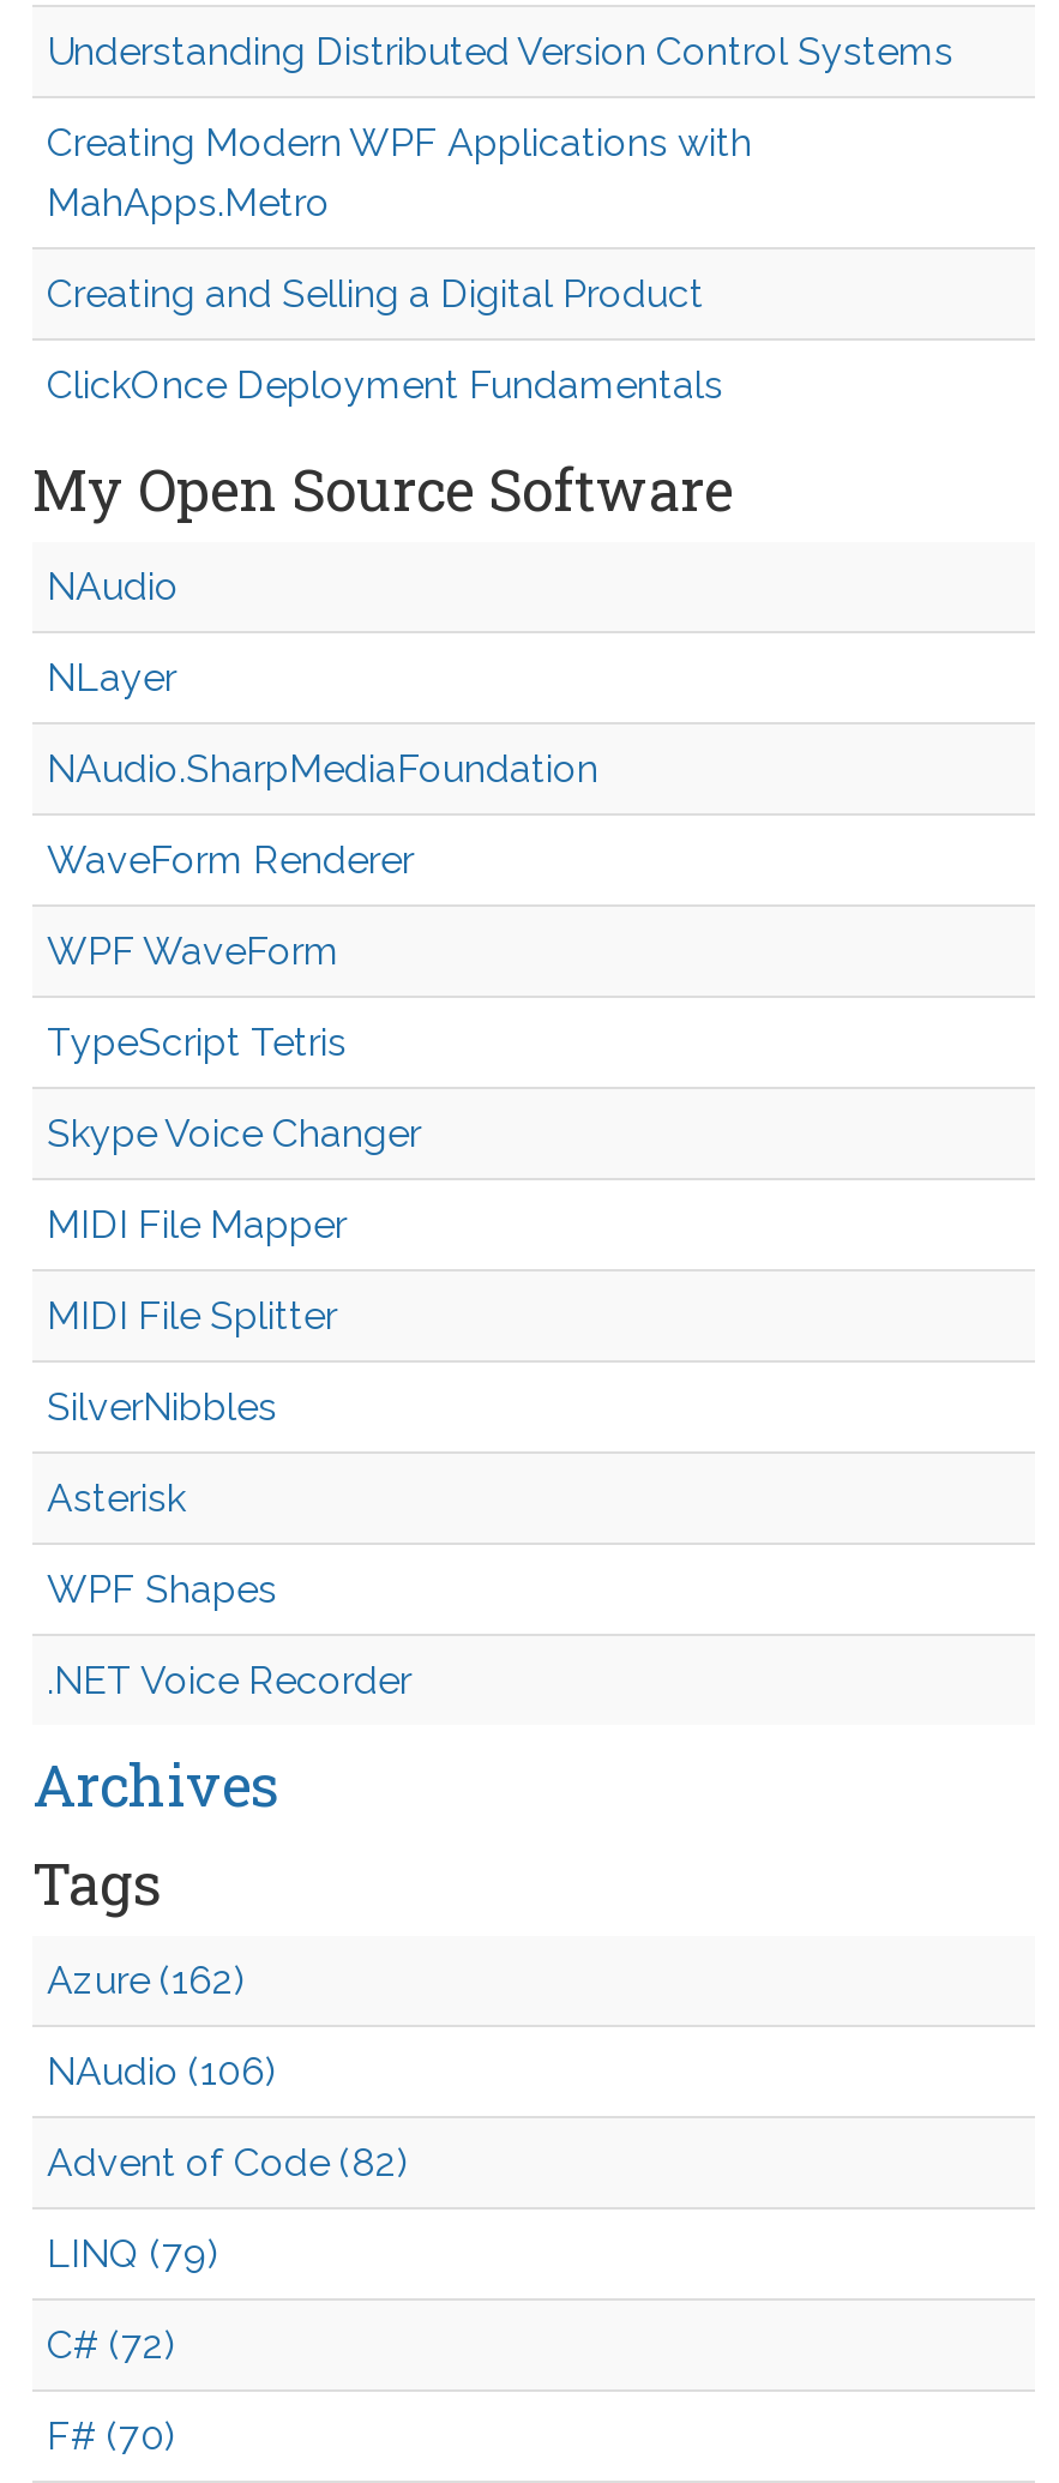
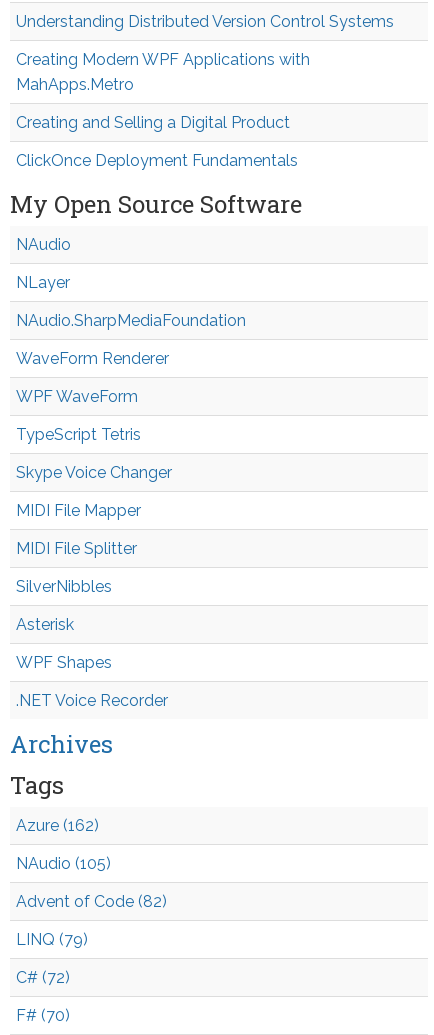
- NAudio (106)
+ NAudio (105)
